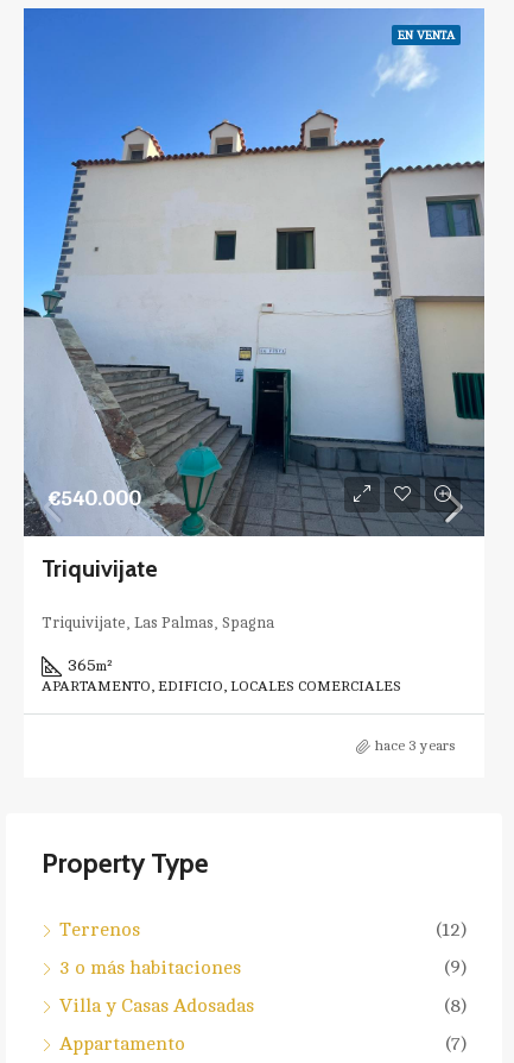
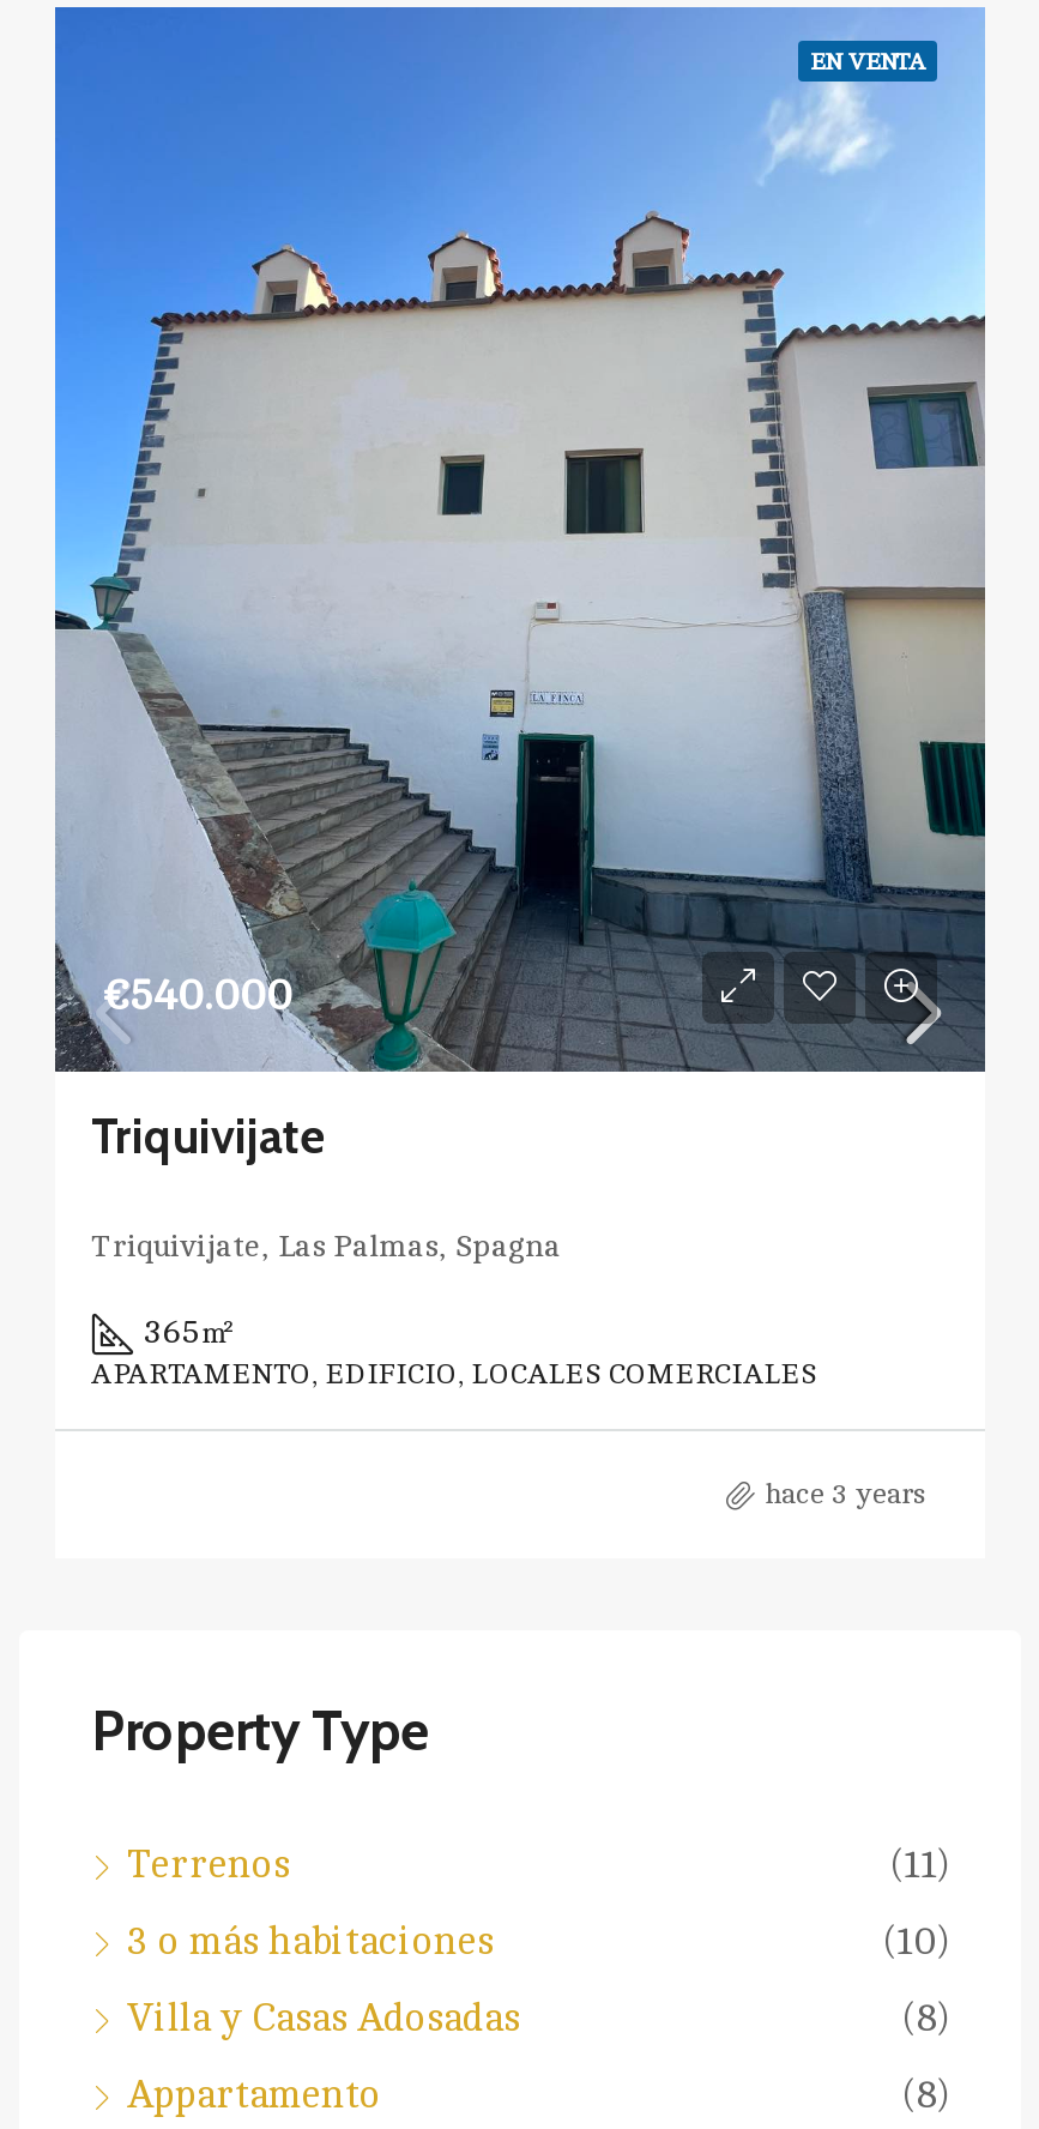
- (12)
+ (11)

- (9)
+ (10)

- (7)
+ (8)
